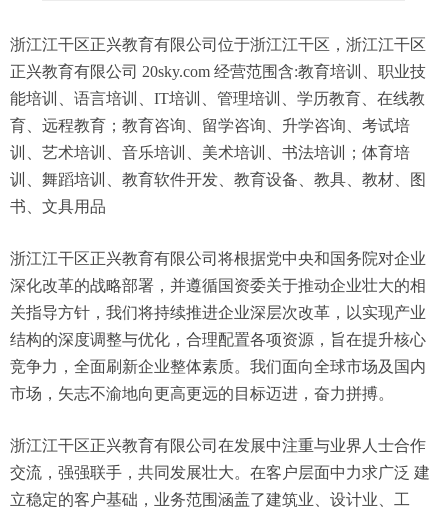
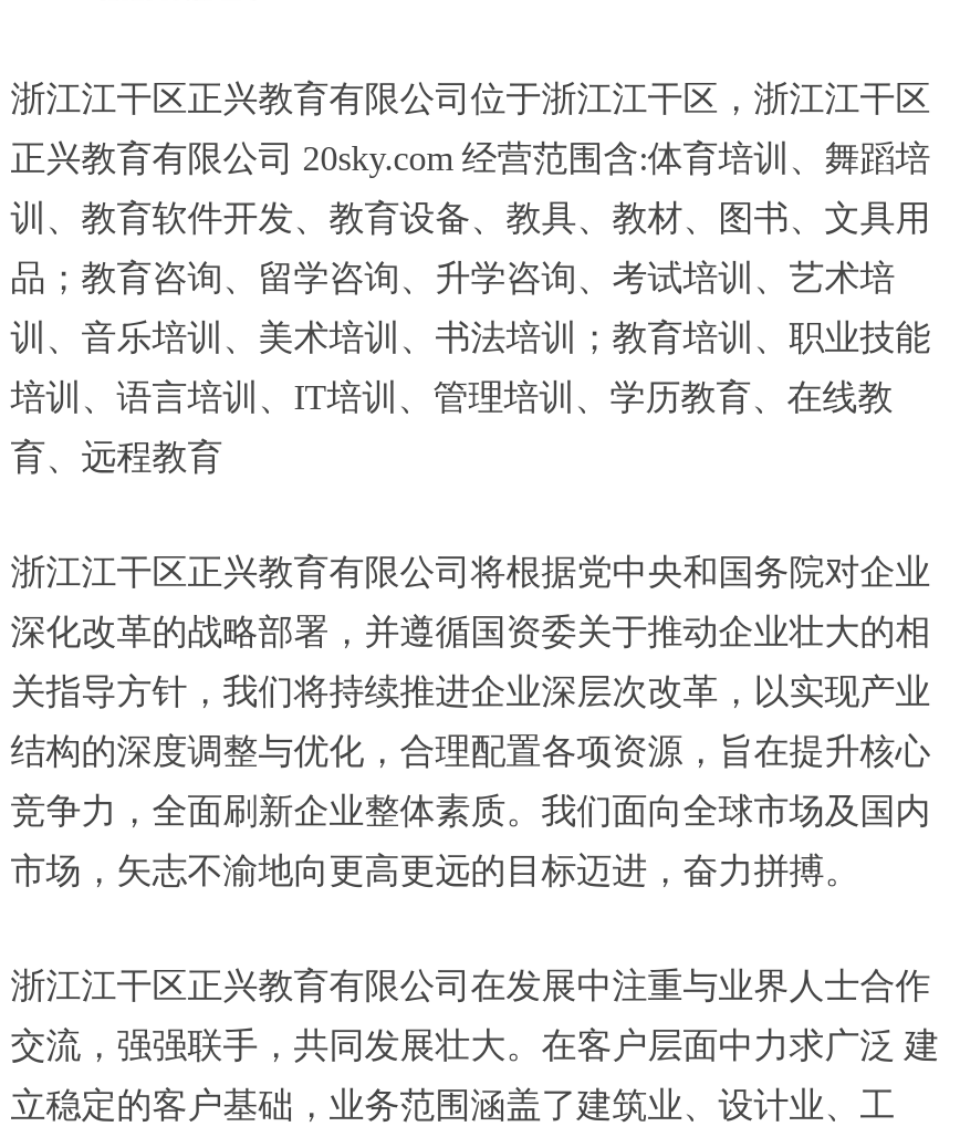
- 正兴教育有限公司 20sky.com 经营范围含:教育培训、职业技
+ 正兴教育有限公司 20sky.com 经营范围含:体育培训、舞蹈培

- 能培训、语言培训、IT培训、管理培训、学历教育、在线教
+ 训、教育软件开发、教育设备、教具、教材、图书、文具用

- 育、远程教育；教育咨询、留学咨询、升学咨询、考试培
+ 品；教育咨询、留学咨询、升学咨询、考试培训、艺术培

- 训、艺术培训、音乐培训、美术培训、书法培训；体育培
+ 训、音乐培训、美术培训、书法培训；教育培训、职业技能

- 训、舞蹈培训、教育软件开发、教育设备、教具、教材、图
+ 培训、语言培训、IT培训、管理培训、学历教育、在线教

- 书、文具用品
+ 育、远程教育
